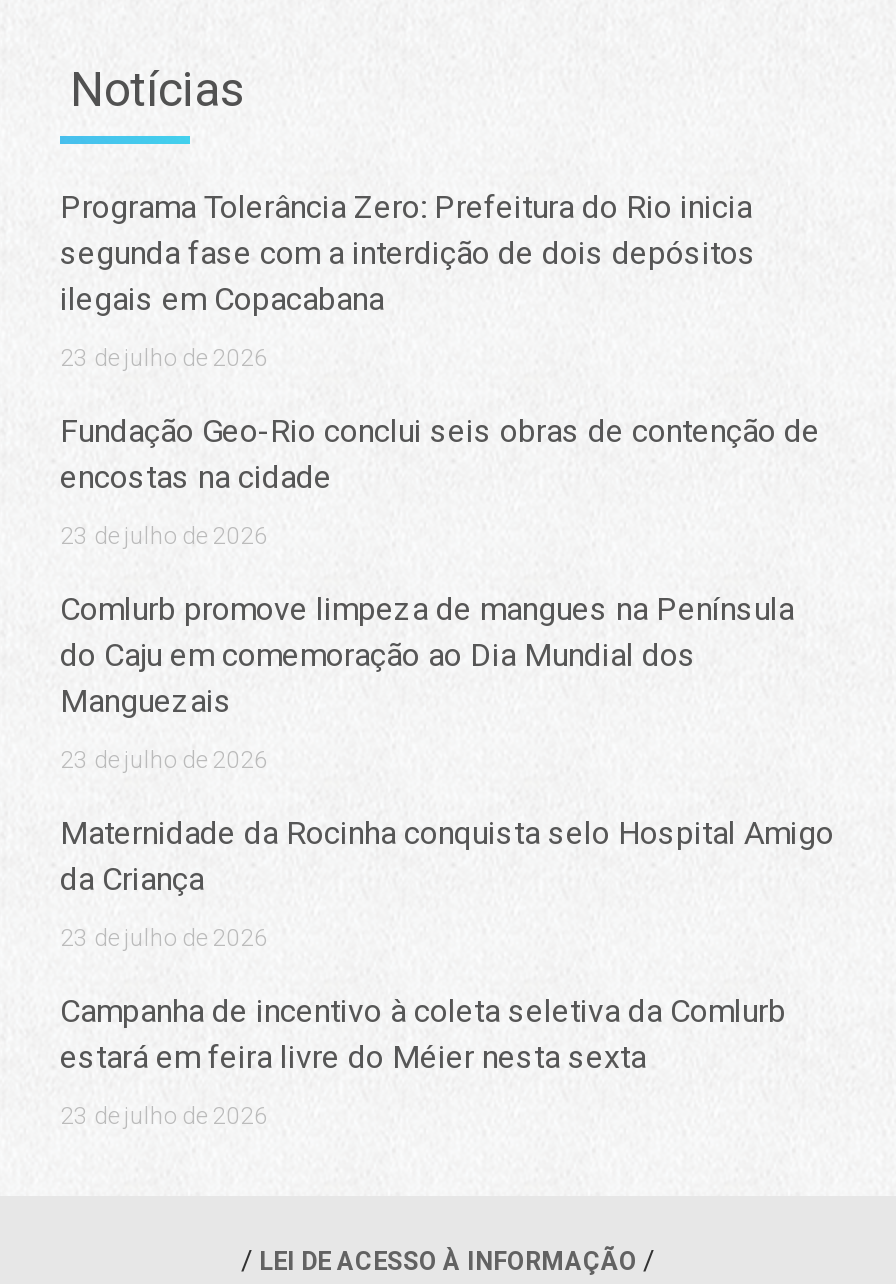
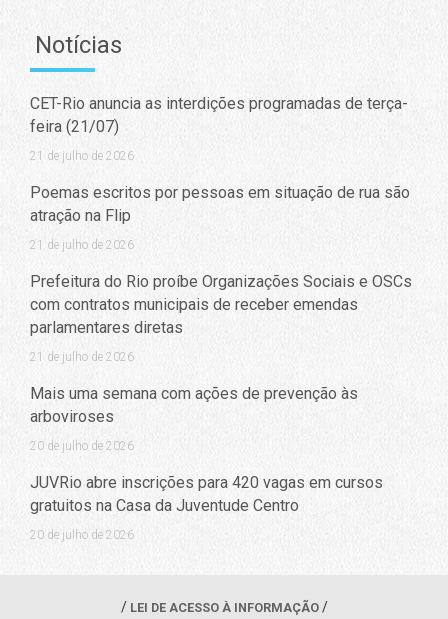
- Programa Tolerância Zero: Prefeitura do Rio inicia
- segunda fase com a interdição de dois depósitos
- ilegais em Copacabana
+ CET-Rio anuncia as interdições programadas de terça-
+ feira (21/07)

- 23 de julho de 2026
+ 21 de julho de 2026

- Fundação Geo-Rio conclui seis obras de contenção de
- encostas na cidade
+ Poemas escritos por pessoas em situação de rua são
+ atração na Flip

- 23 de julho de 2026
+ 21 de julho de 2026

- Comlurb promove limpeza de mangues na Península
- do Caju em comemoração ao Dia Mundial dos
- Manguezais
+ Prefeitura do Rio proíbe Organizações Sociais e OSCs
+ com contratos municipais de receber emendas
+ parlamentares diretas

- 23 de julho de 2026
+ 21 de julho de 2026

- Maternidade da Rocinha conquista selo Hospital Amigo
- da Criança
+ Mais uma semana com ações de prevenção às
+ arboviroses

- 23 de julho de 2026
+ 20 de julho de 2026

- Campanha de incentivo à coleta seletiva da Comlurb
- estará em feira livre do Méier nesta sexta
+ JUVRio abre inscrições para 420 vagas em cursos
+ gratuitos na Casa da Juventude Centro

- 23 de julho de 2026
+ 20 de julho de 2026
